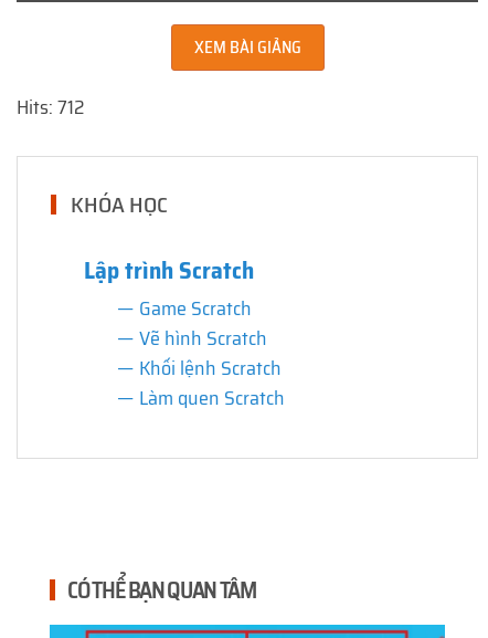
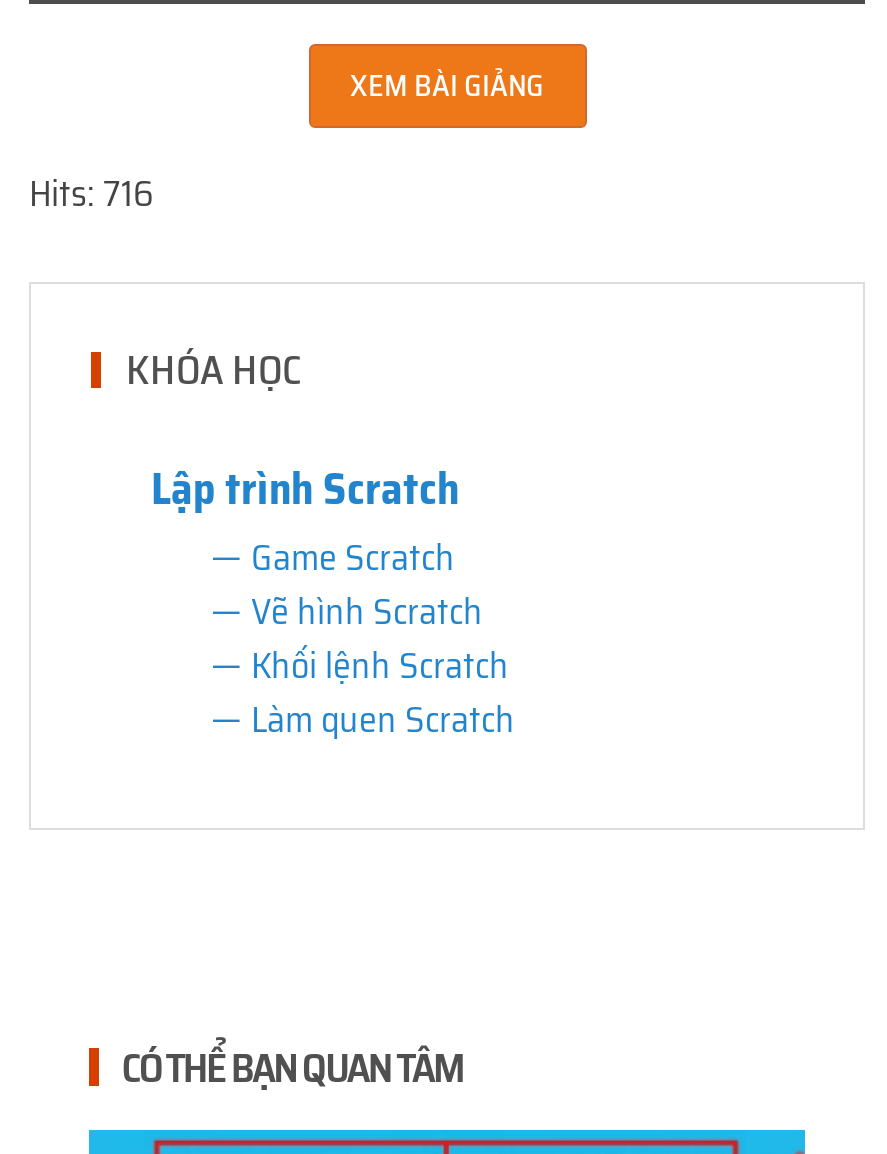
- Hits: 712
+ Hits: 716
